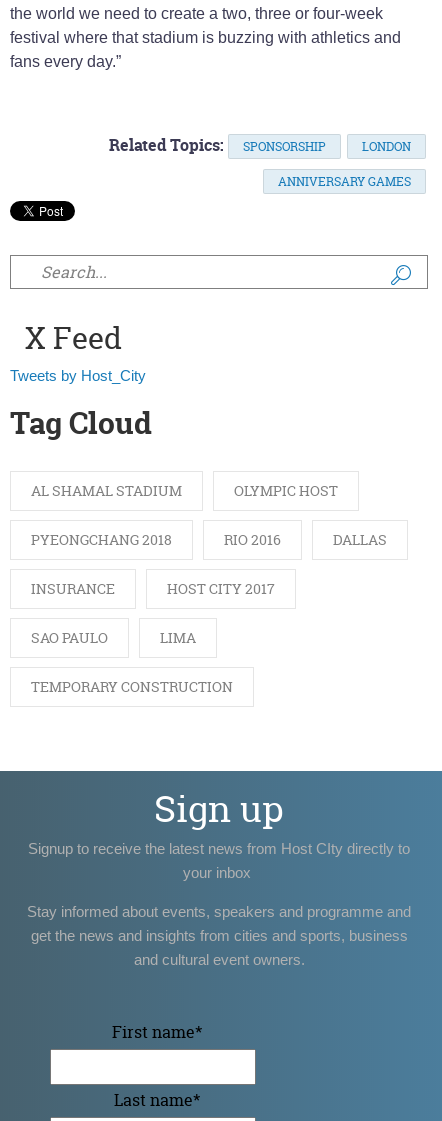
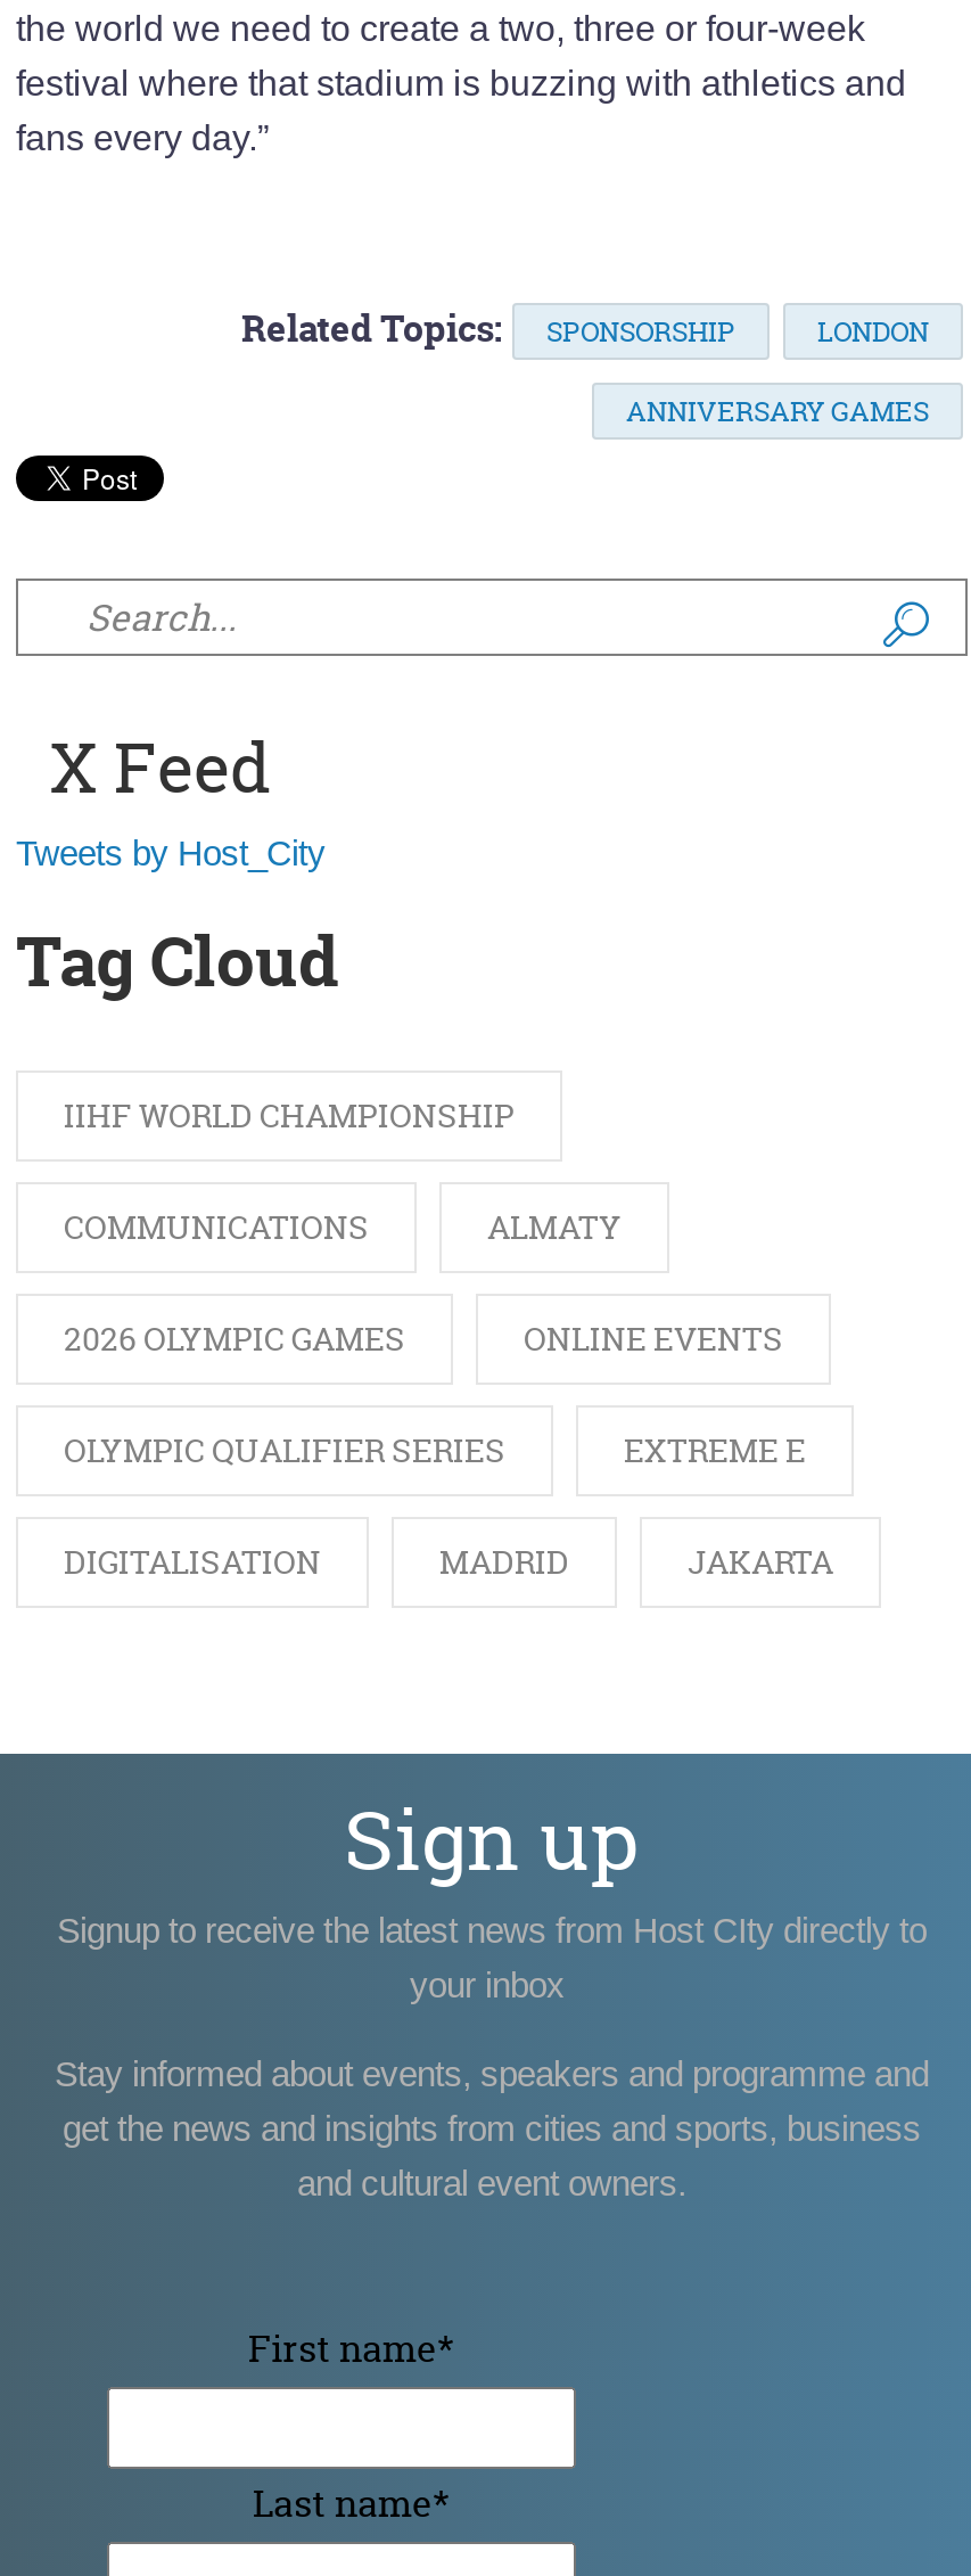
- AL SHAMAL STADIUM
- OLYMPIC HOST
+ IIHF WORLD CHAMPIONSHIP

- PYEONGCHANG 2018
- RIO 2016
- DALLAS
+ COMMUNICATIONS
+ ALMATY

- INSURANCE
- HOST CITY 2017
+ 2026 OLYMPIC GAMES
+ ONLINE EVENTS

- SAO PAULO
- LIMA
+ OLYMPIC QUALIFIER SERIES
+ EXTREME E

- TEMPORARY CONSTRUCTION
+ DIGITALISATION
+ MADRID
+ JAKARTA
